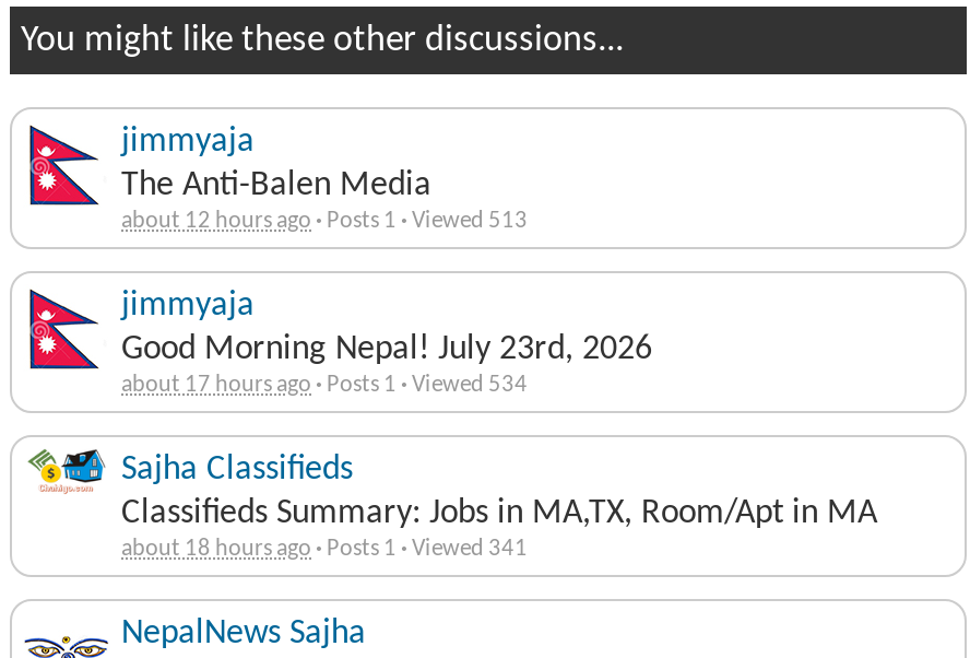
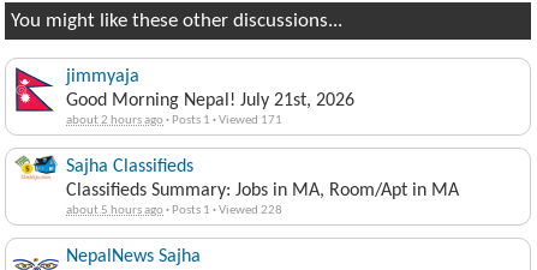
- The Anti-Balen Media
- about 12 hours ago · Posts 1 · Viewed 513
- jimmyaja
- Good Morning Nepal! July 23rd, 2026
- about 17 hours ago · Posts 1 · Viewed 534
+ Good Morning Nepal! July 21st, 2026
+ about 2 hours ago · Posts 1 · Viewed 171

- Classifieds Summary: Jobs in MA,TX, Room/Apt in MA
+ Classifieds Summary: Jobs in MA, Room/Apt in MA

- about 18 hours ago · Posts 1 · Viewed 341
+ about 5 hours ago · Posts 1 · Viewed 228
